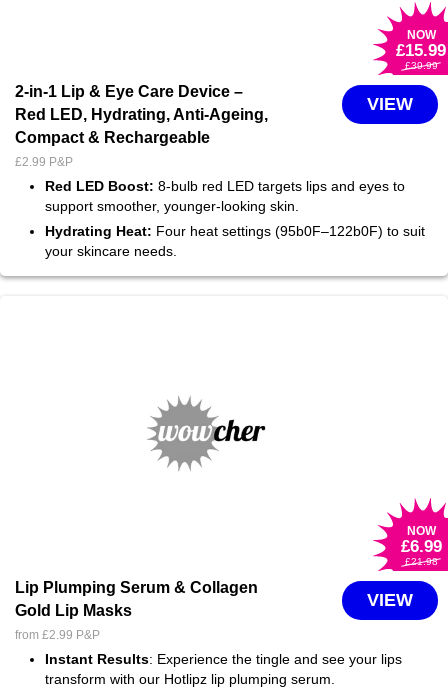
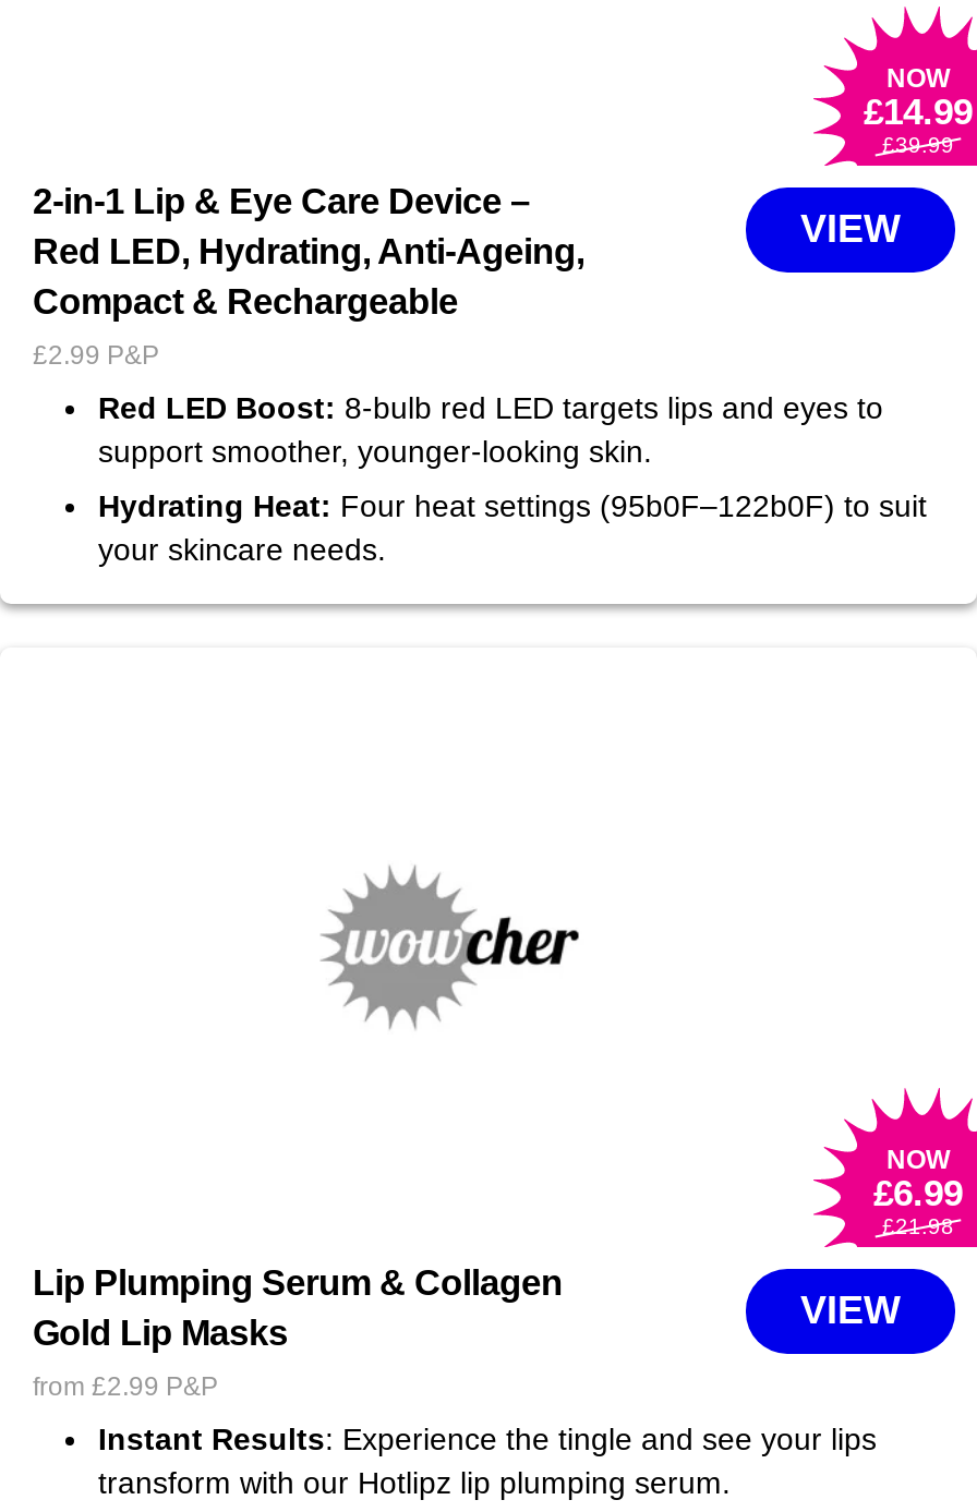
- £15.99
+ £14.99
